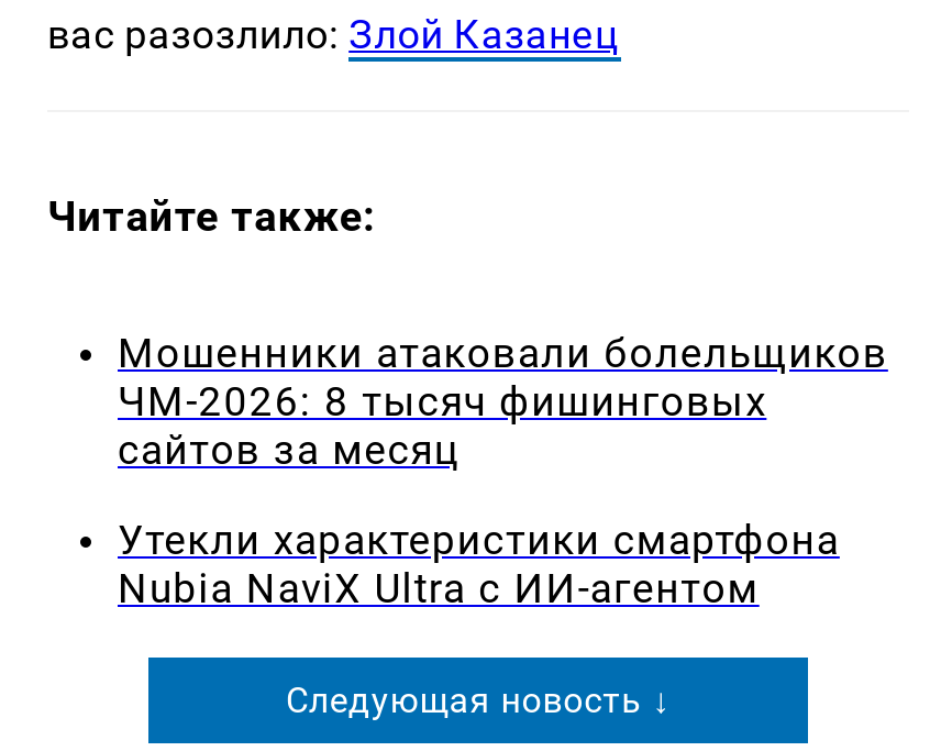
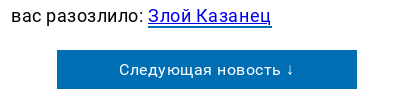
- Читайте также:
- Мошенники атаковали болельщиков
- ЧМ-2026: 8 тысяч фишинговых
- сайтов за месяц
- Утекли характеристики смартфона
- Nubia NaviX Ultra с ИИ-агентом
